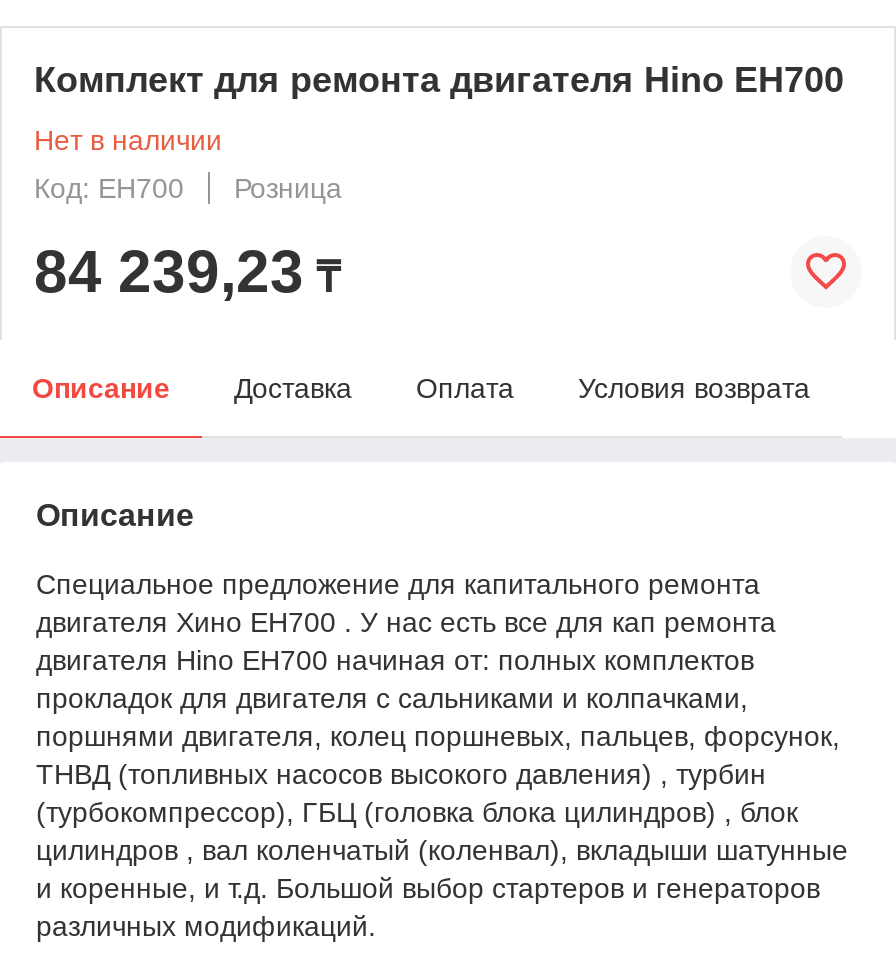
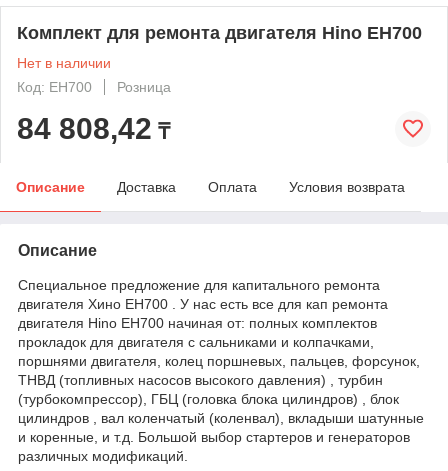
- 84 239,23 ₸
+ 84 808,42 ₸
